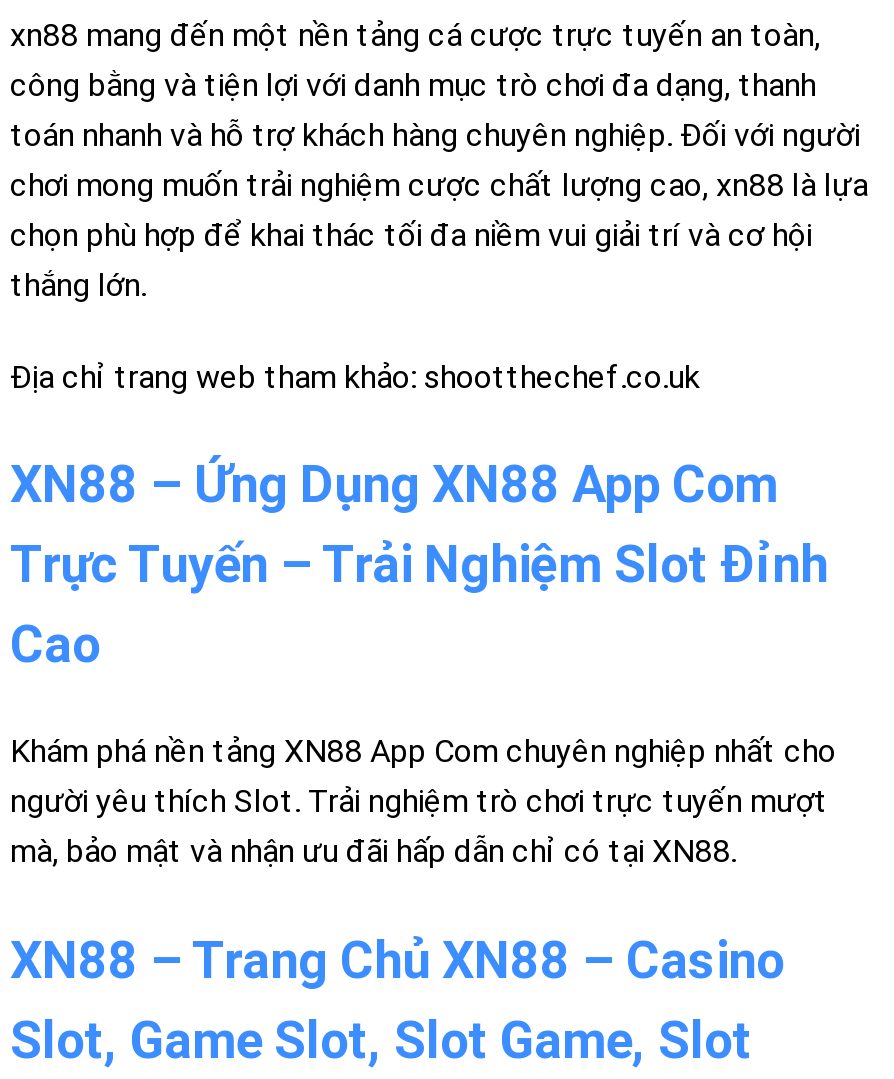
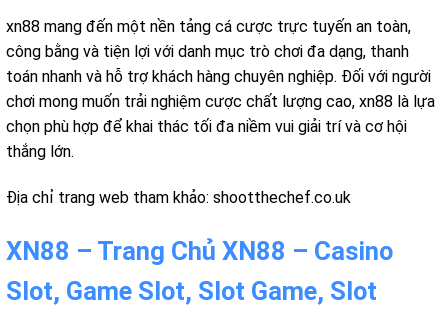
- XN88 – Ứng Dụng XN88 App Com
- Trực Tuyến – Trải Nghiệm Slot Đỉnh
- Cao
- Khám phá nền tảng XN88 App Com chuyên nghiệp nhất cho
- người yêu thích Slot. Trải nghiệm trò chơi trực tuyến mượt
- mà, bảo mật và nhận ưu đãi hấp dẫn chỉ có tại XN88.
